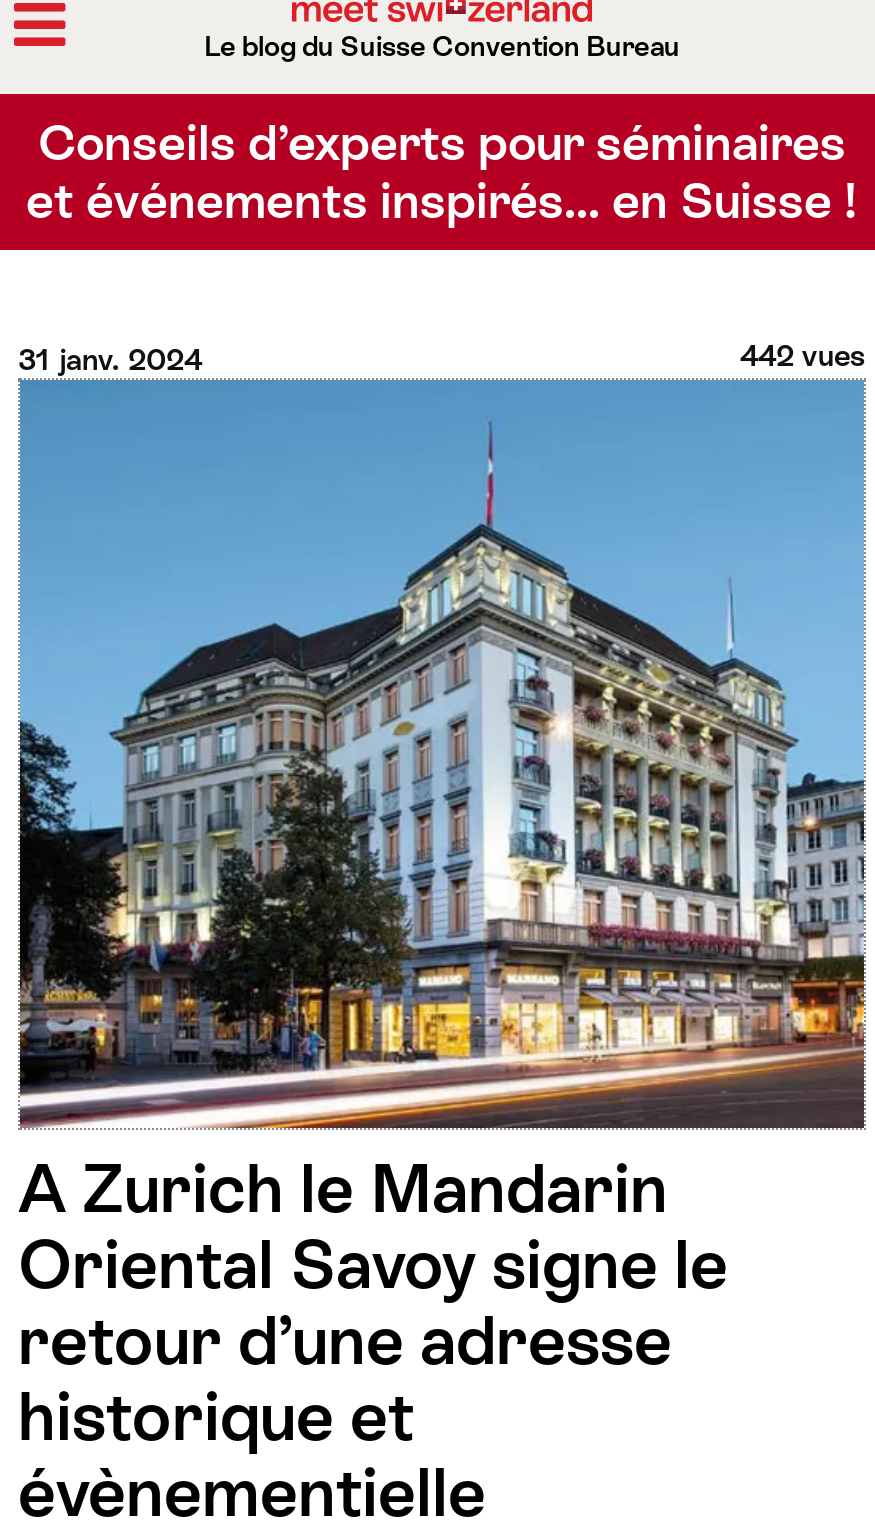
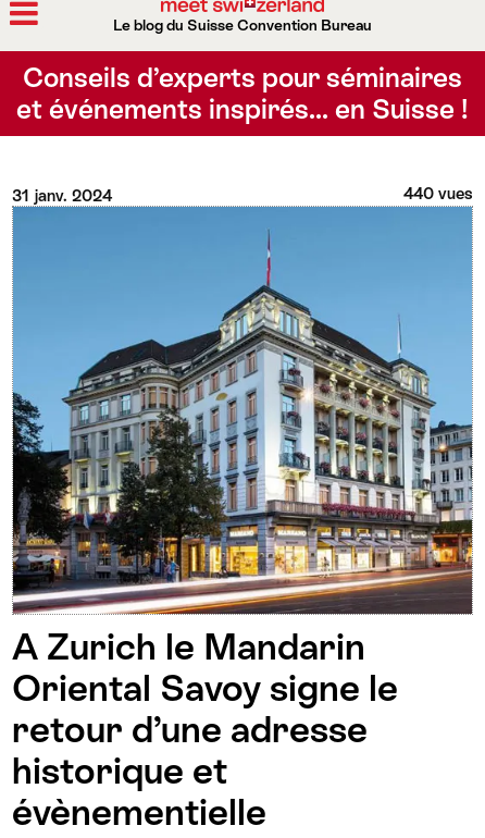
- 442 vues
+ 440 vues
